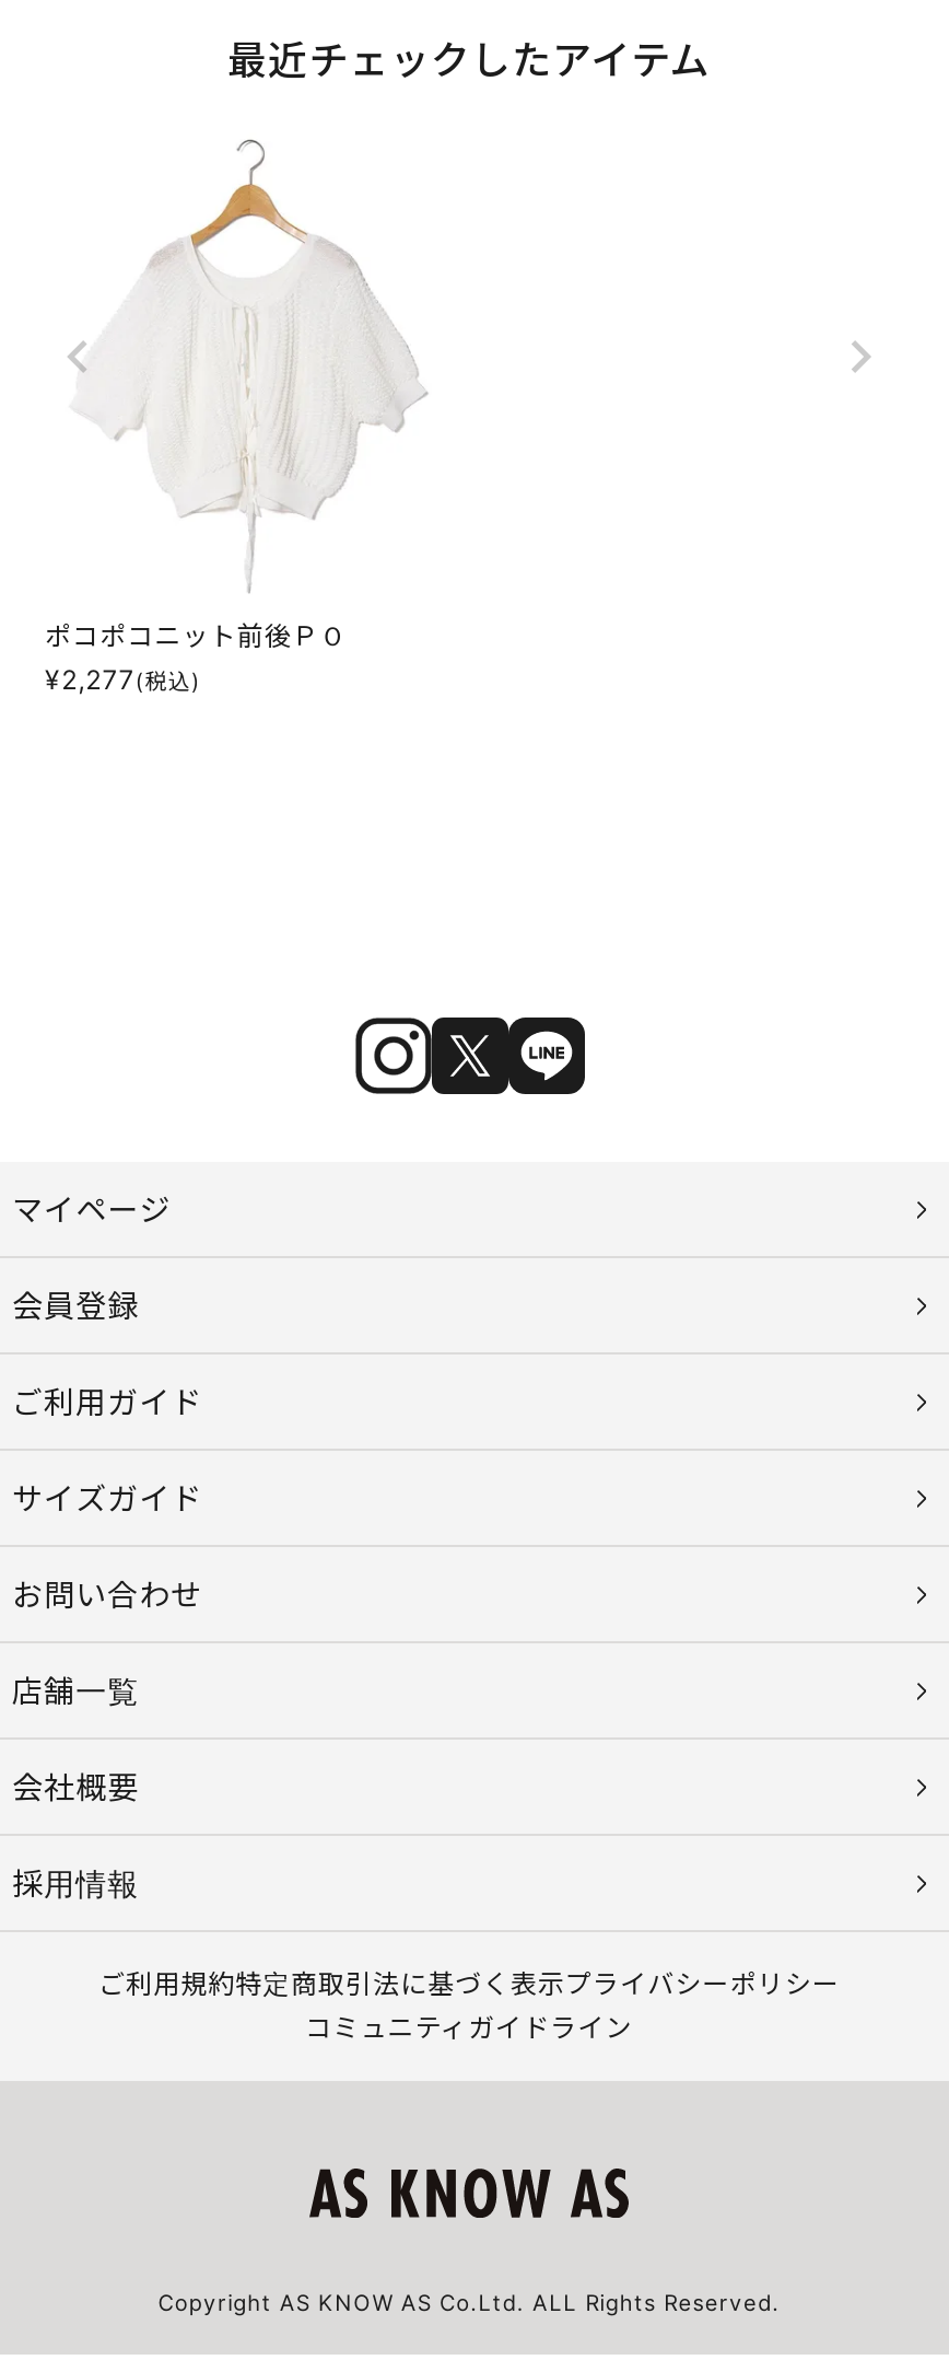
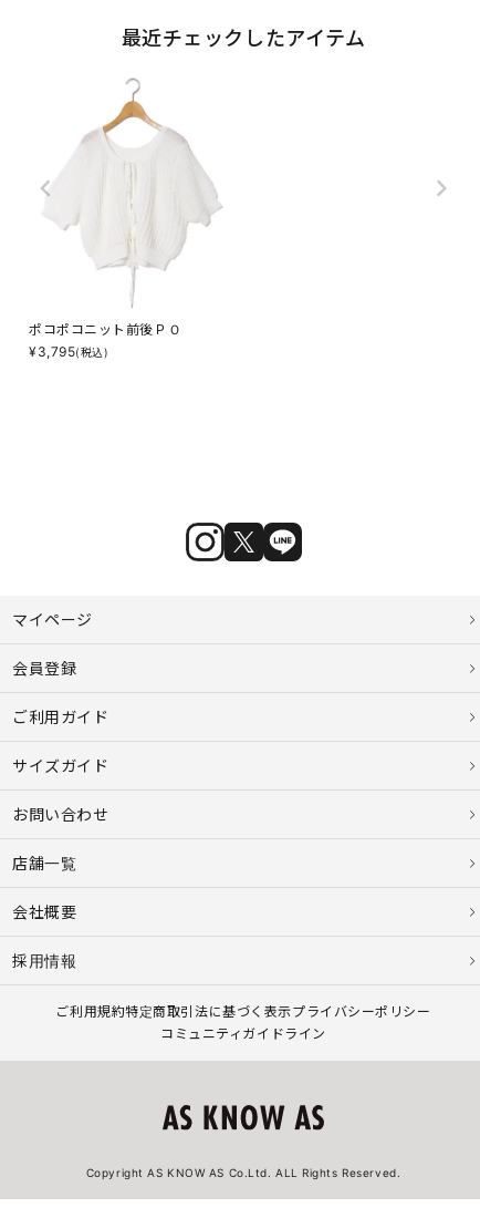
- ¥2,277(税込)
+ ¥3,795(税込)
